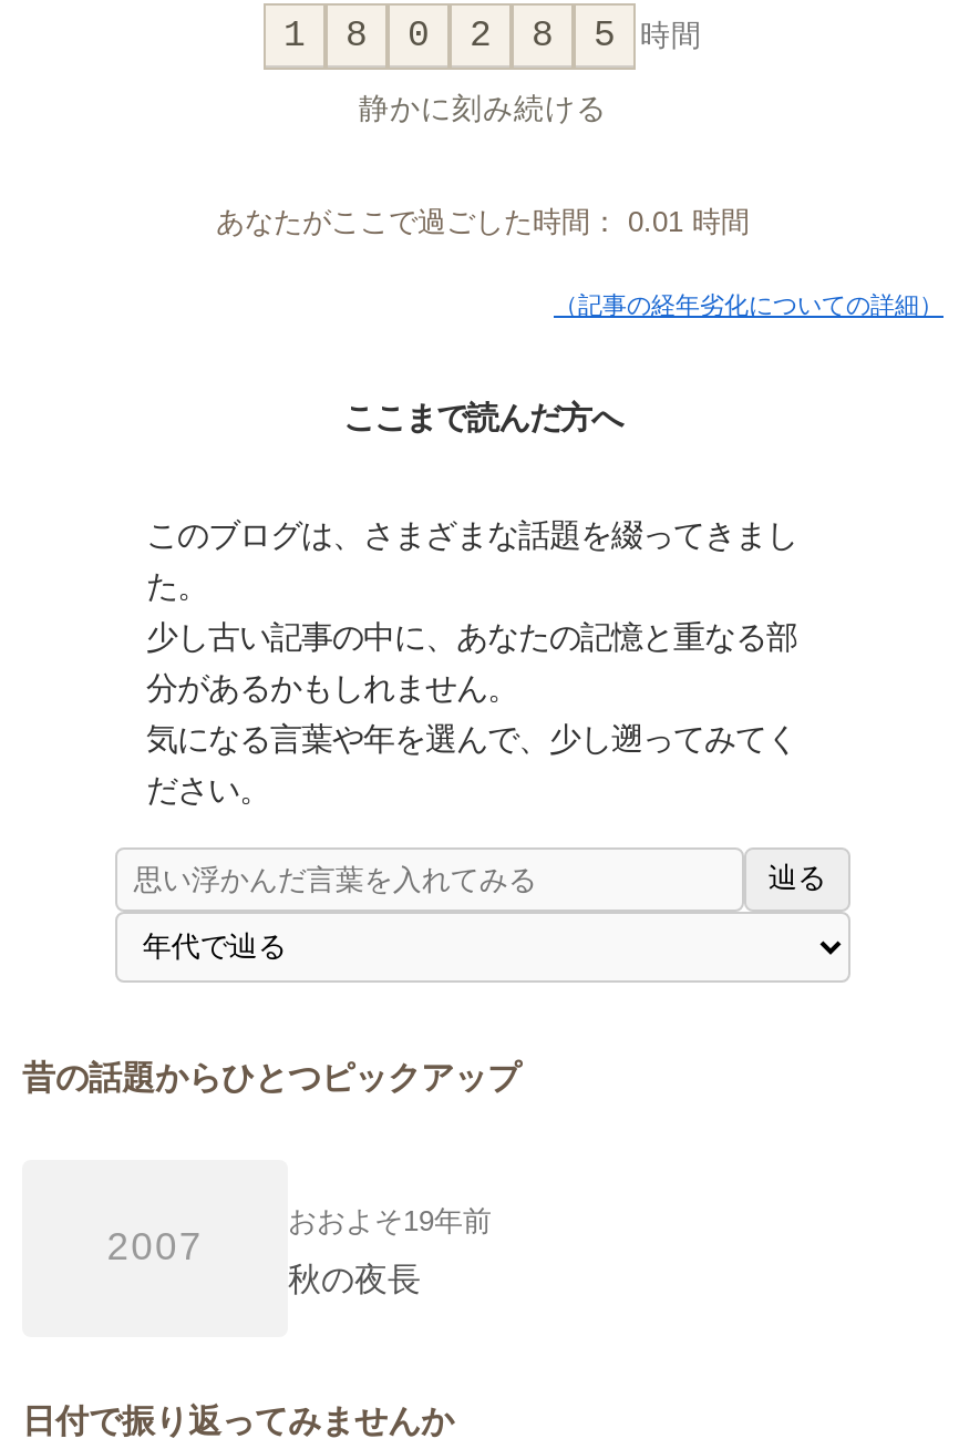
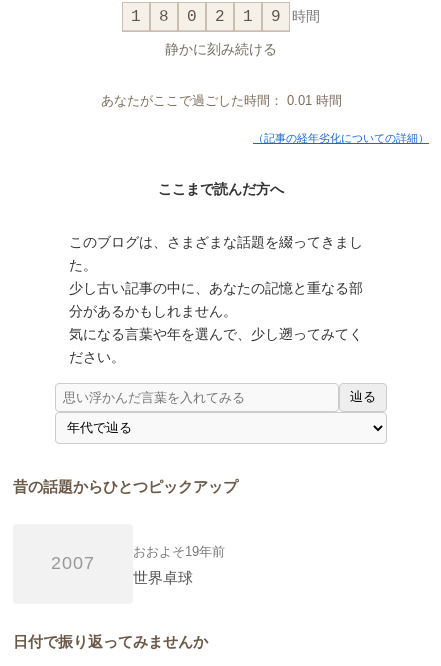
- 8
+ 1

- 5
+ 9

- 秋の夜長
+ 世界卓球
